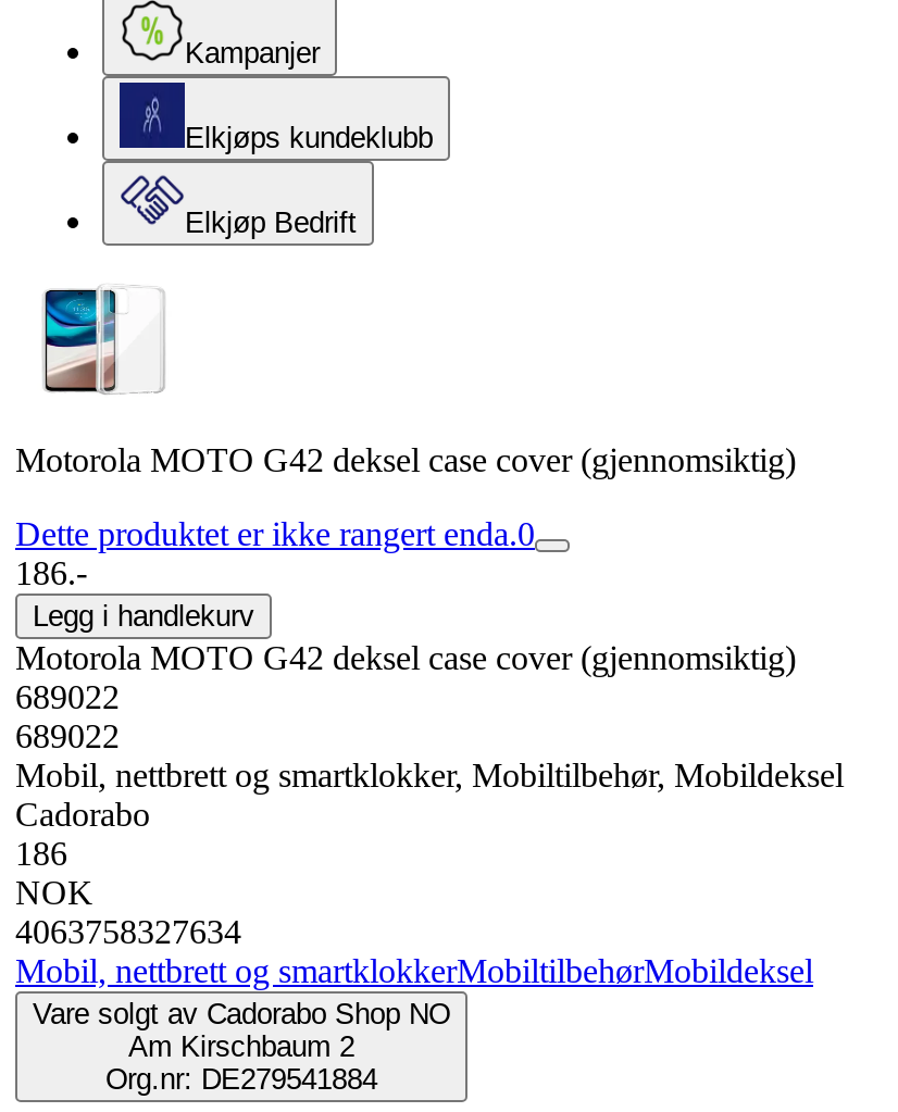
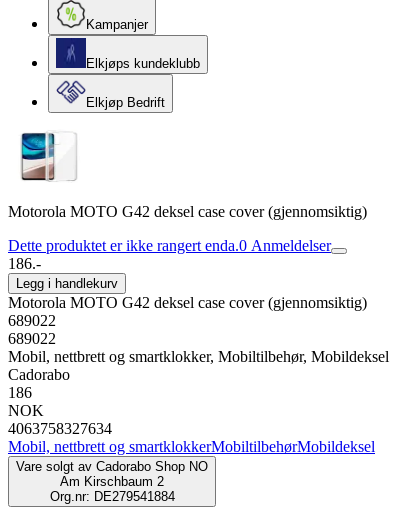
- Dette produktet er ikke rangert enda.0
+ Dette produktet er ikke rangert enda.0 Anmeldelser
